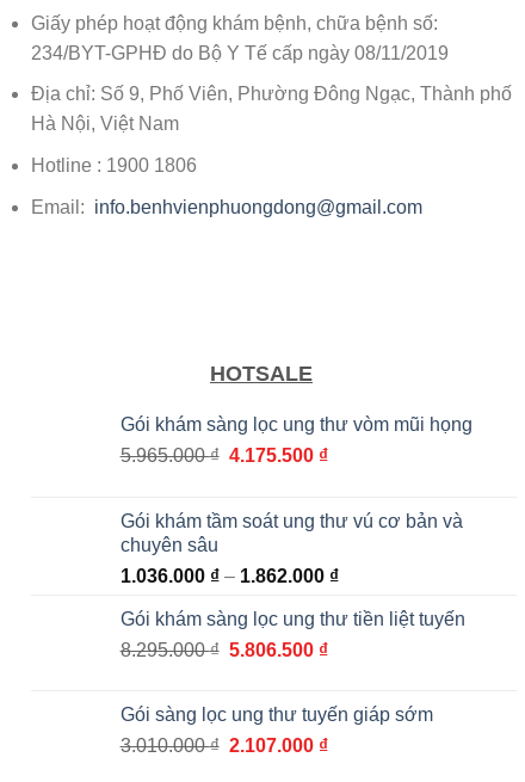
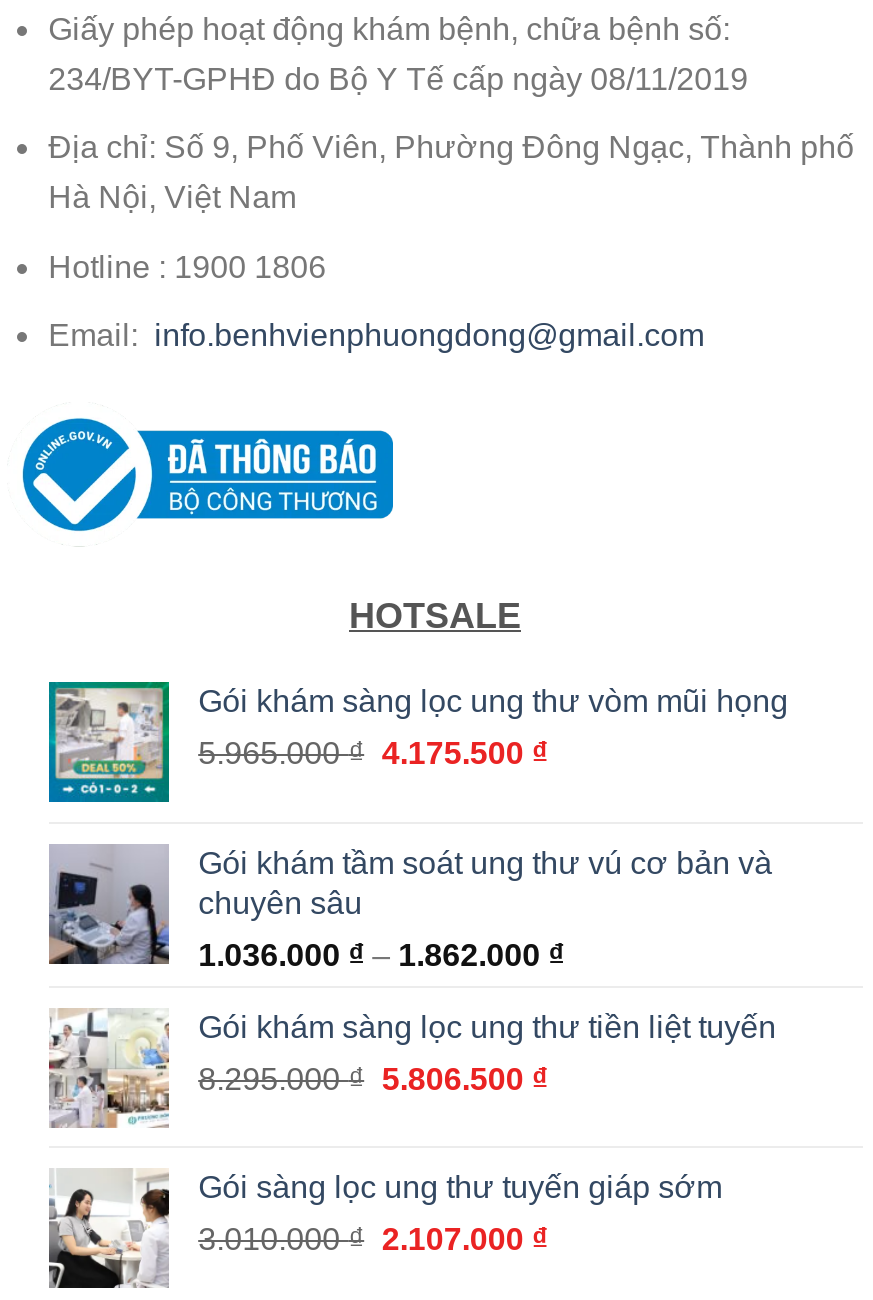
+ [image]

+ [image]

+ [image]

+ [image]

+ [image]
